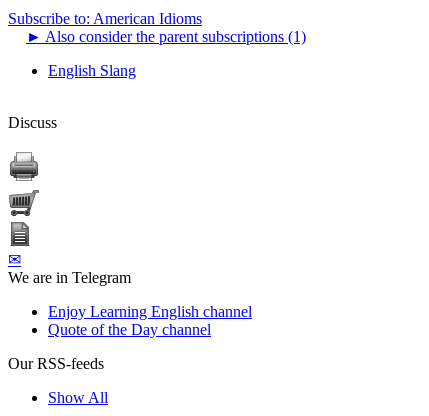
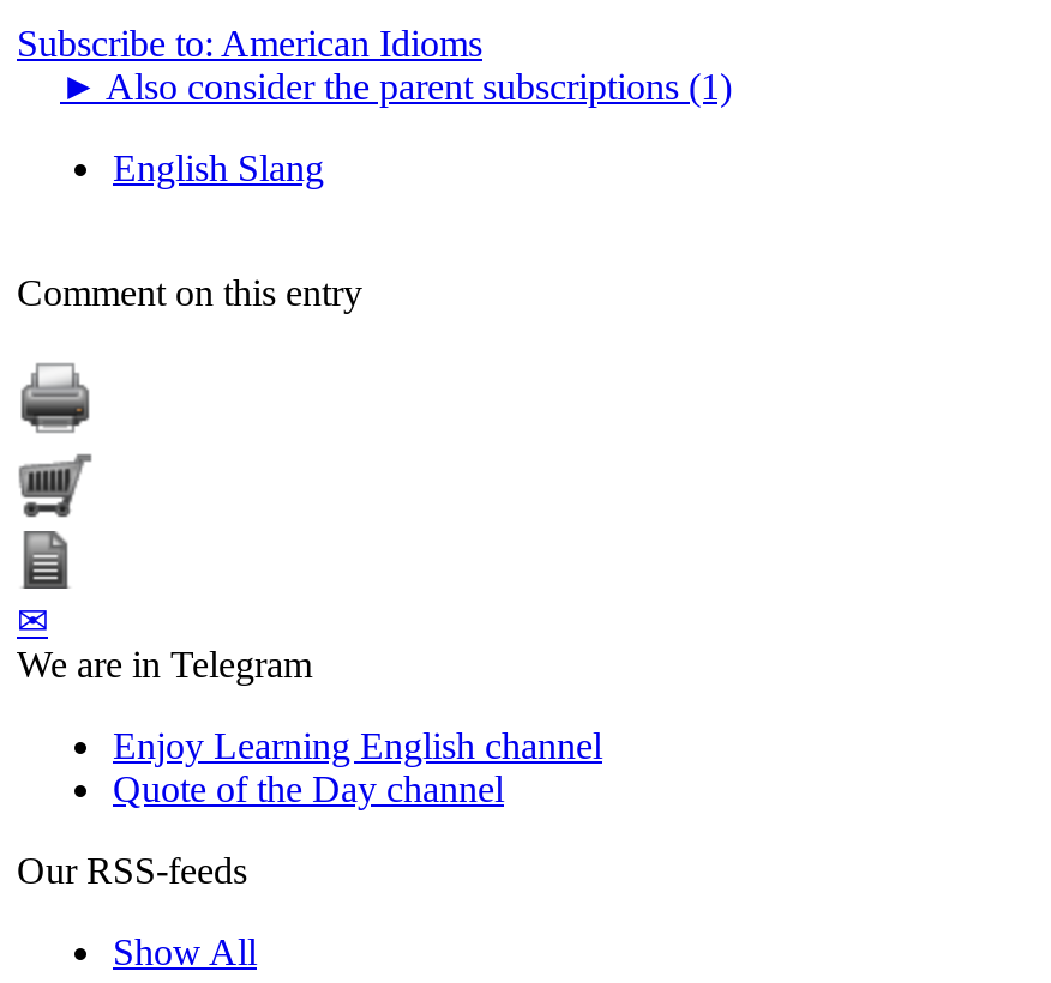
- Discuss
+ Comment on this entry
